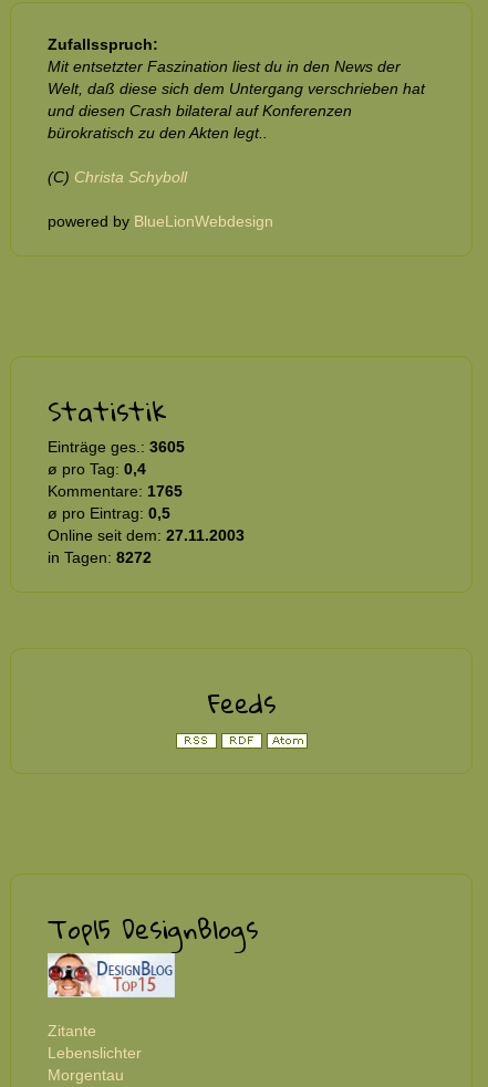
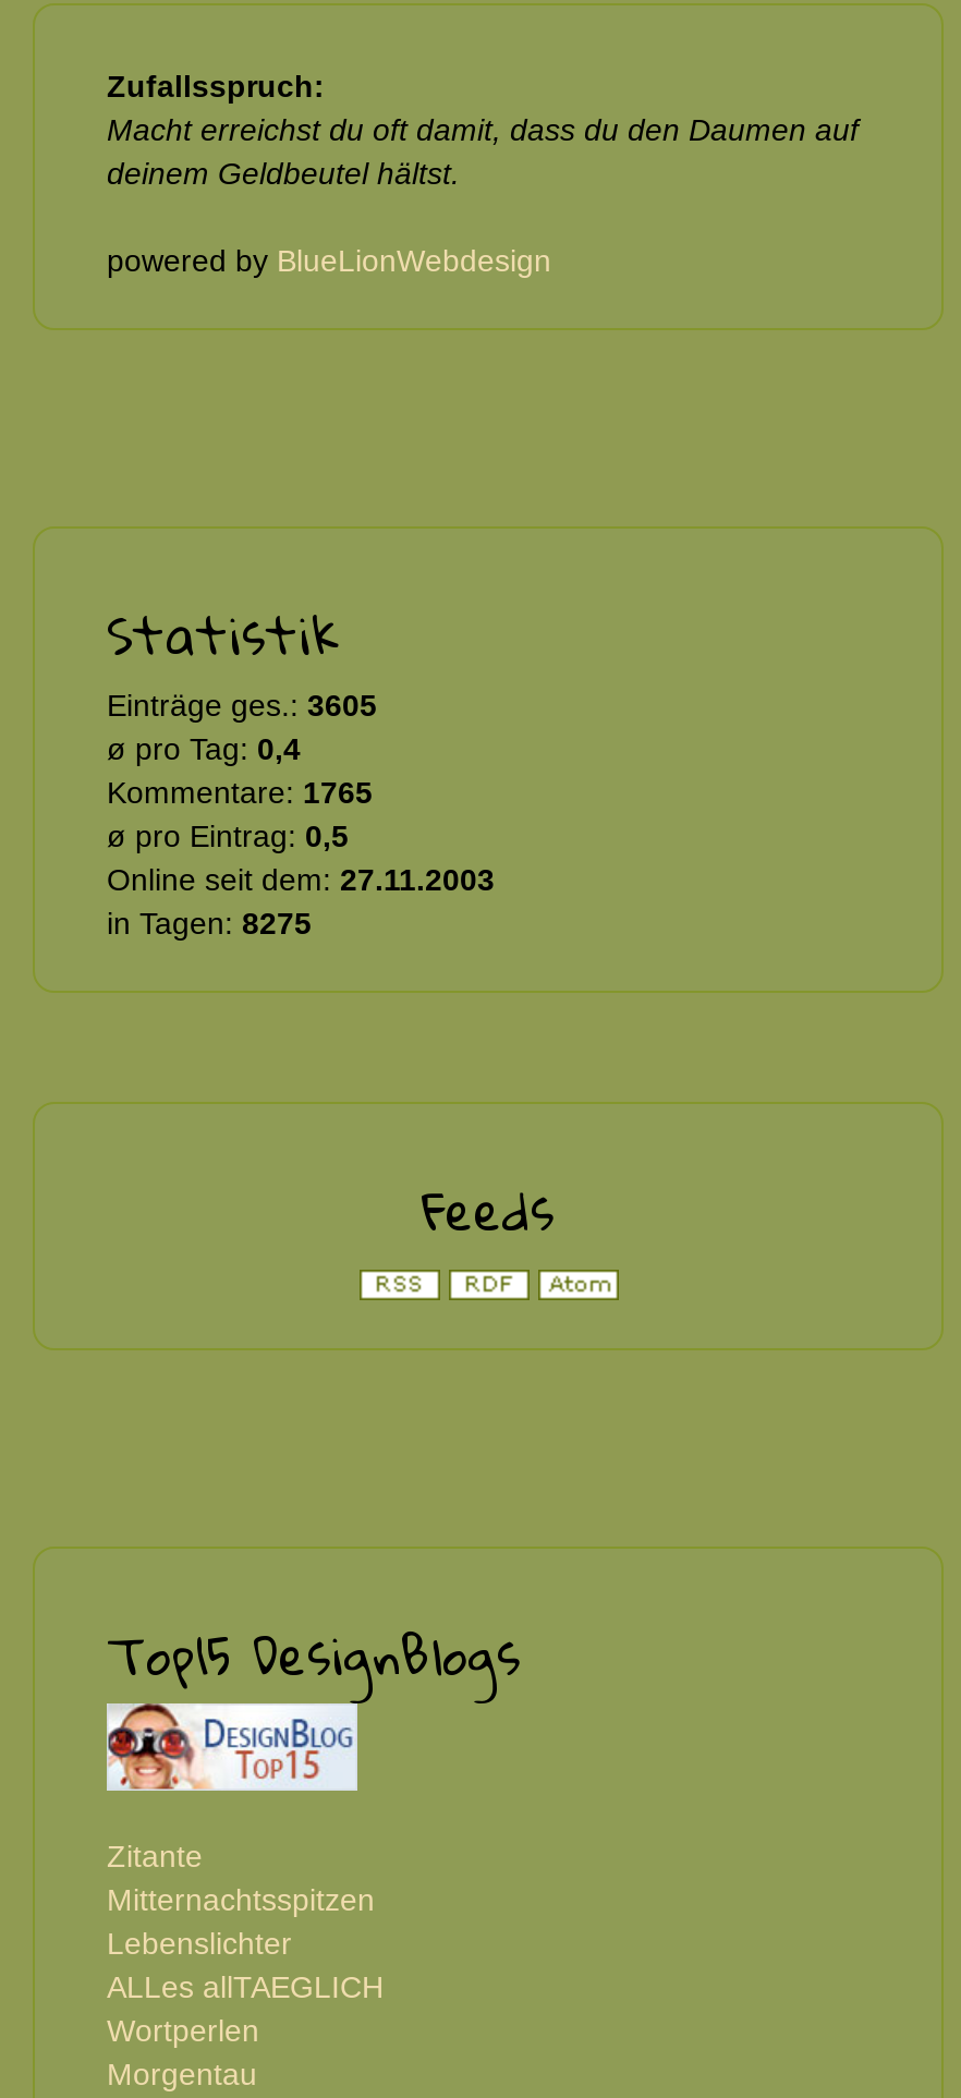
- Mit entsetzter Faszination liest du in den News der
- Welt, daß diese sich dem Untergang verschrieben hat
- und diesen Crash bilateral auf Konferenzen
- bürokratisch zu den Akten legt..
- (C) Christa Schyboll
+ Macht erreichst du oft damit, dass du den Daumen auf
+ deinem Geldbeutel hältst.

moved up: Statistik | Einträge ges.: 3605 | ø pro Tag: 0,4 | Kommentare: 1765 | ø pro Eintrag: 0,5 | Online seit dem: 27.11.2003

- in Tagen: 8272
+ in Tagen: 8275

moved up: [image] | Feeds | Zitante

+ Mitternachtsspitzen

moved up: Lebenslichter

+ ALLes allTAEGLICH
+ Wortperlen
